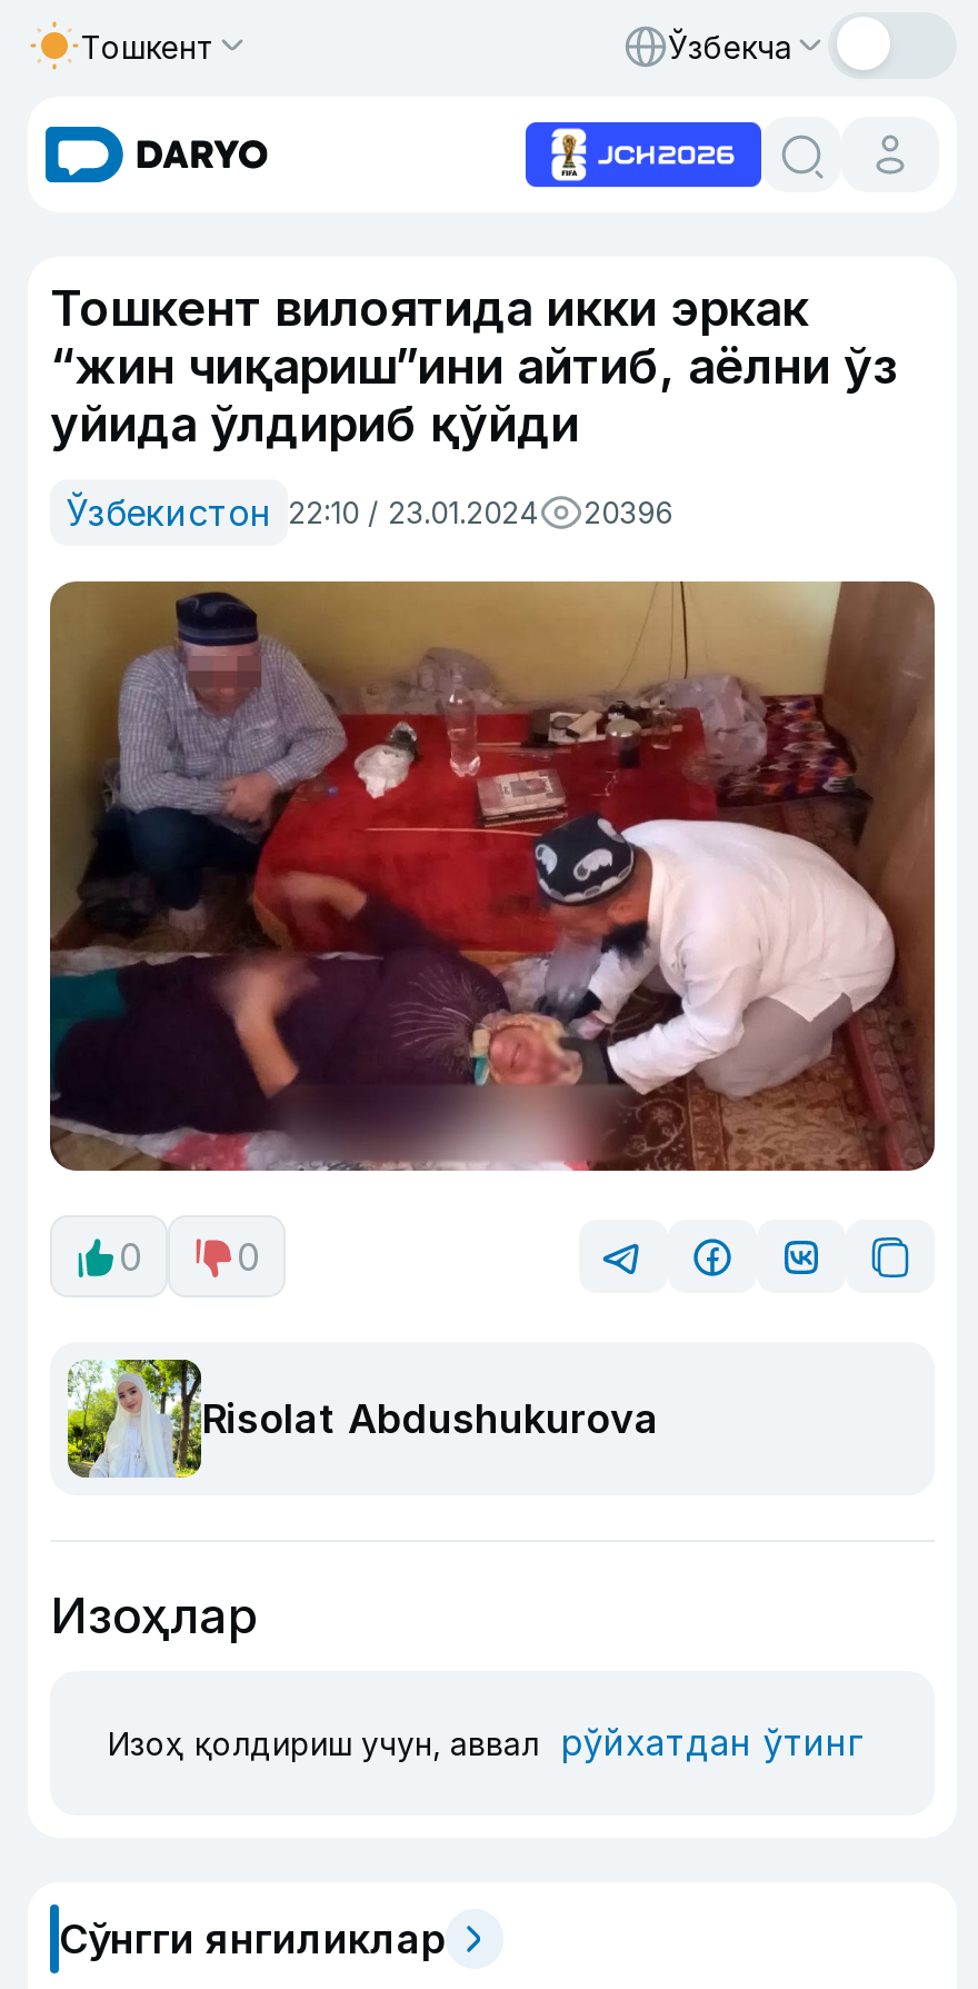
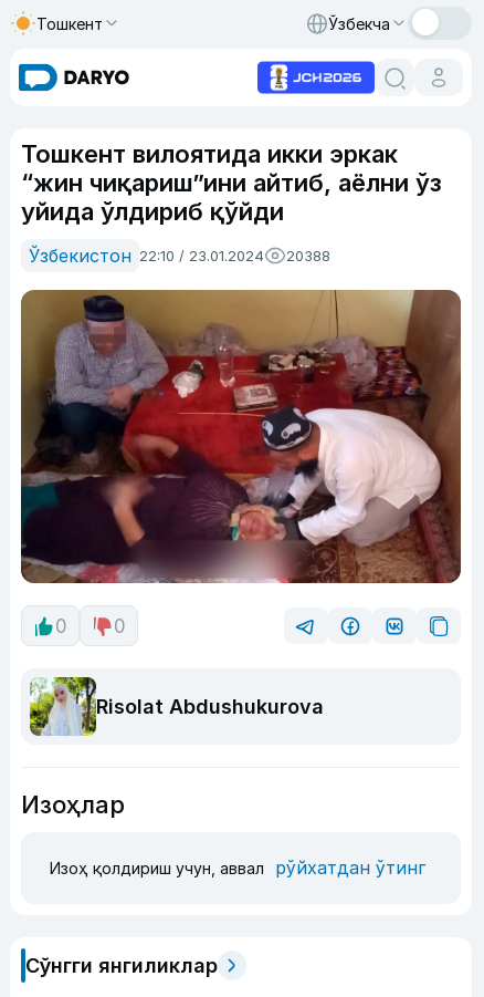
- Ўзбекистон 22:10 / 23.01.2024 20396
+ Ўзбекистон 22:10 / 23.01.2024 20388
